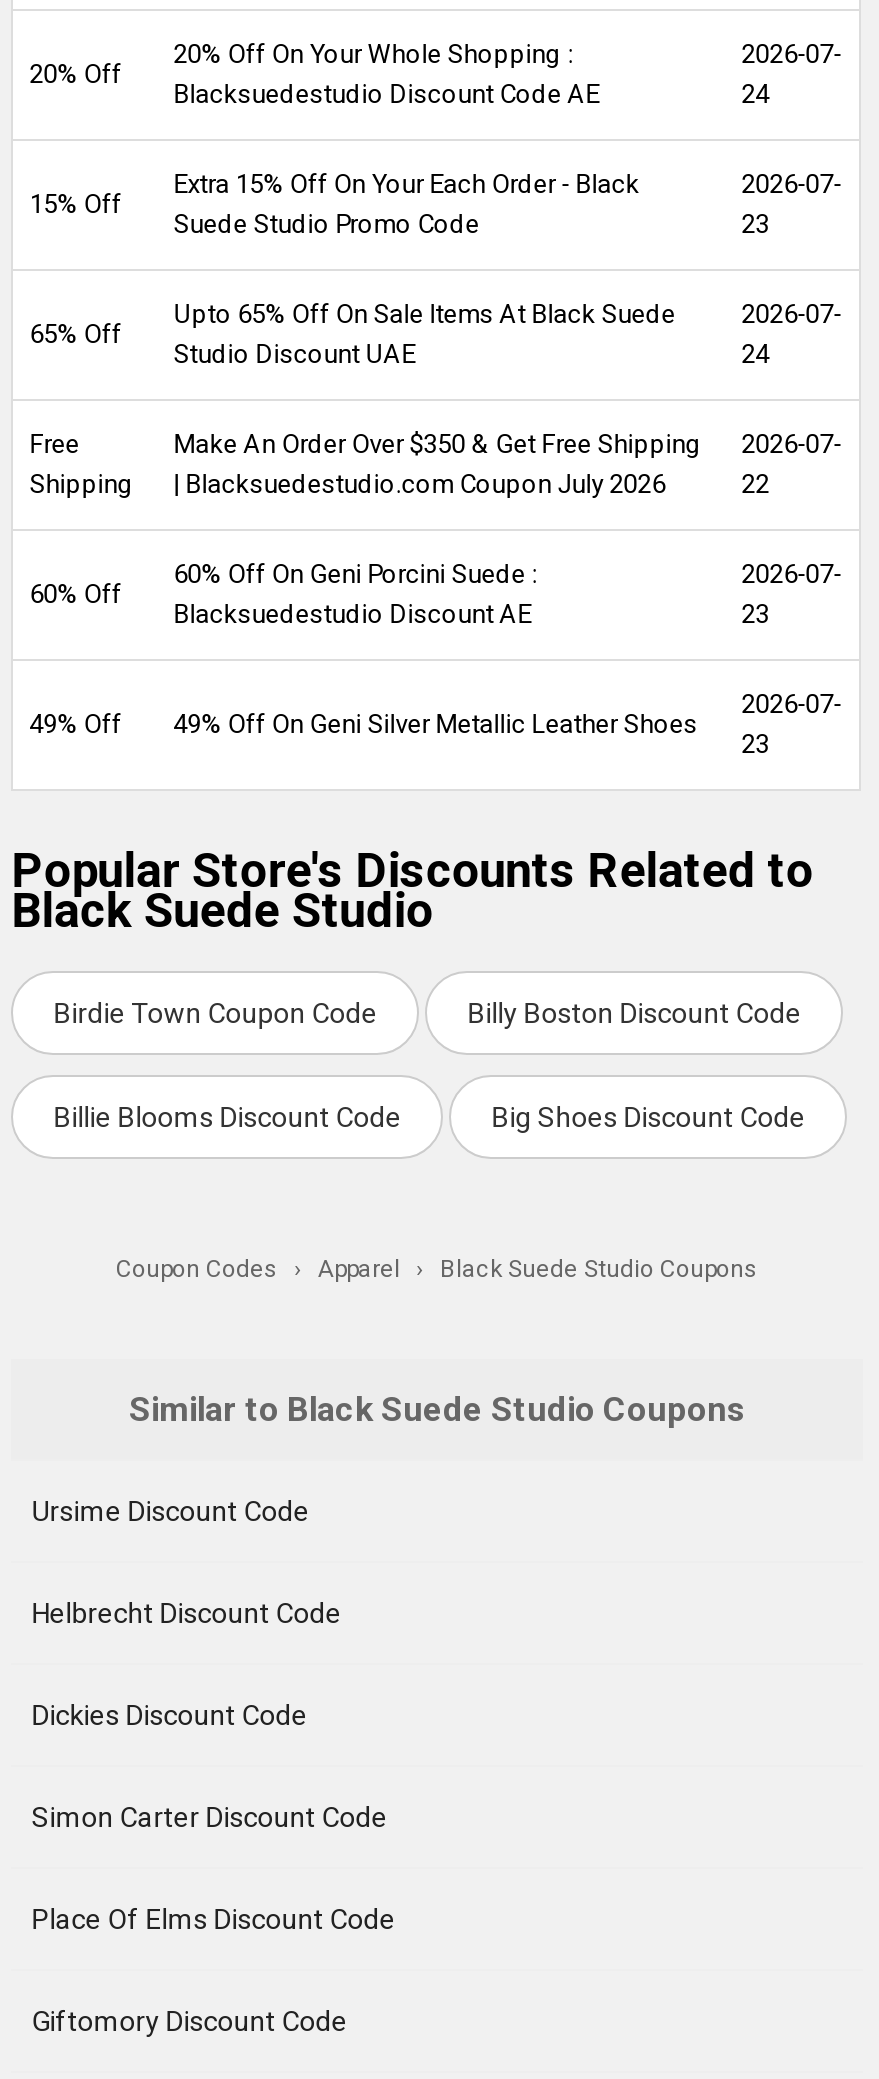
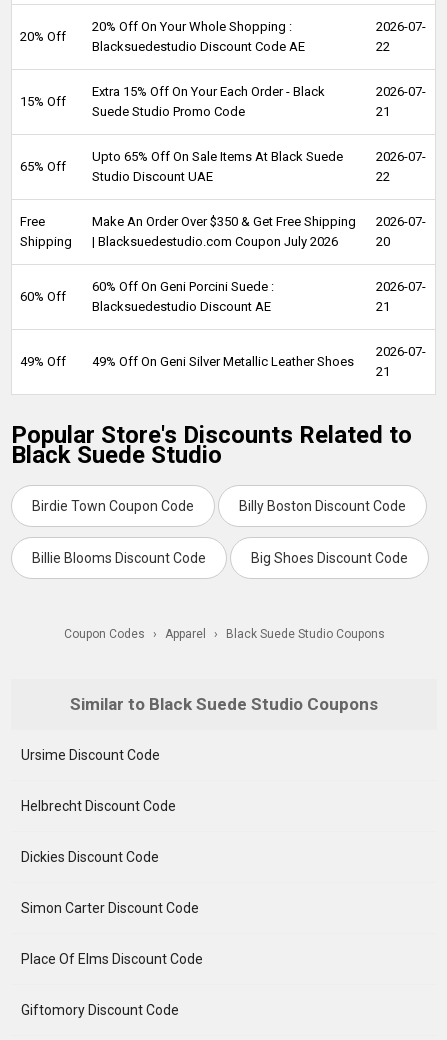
- 24
+ 22

- 23
+ 21

- 24
+ 22

- 22
+ 20

- 23
+ 21

- 23
+ 21
